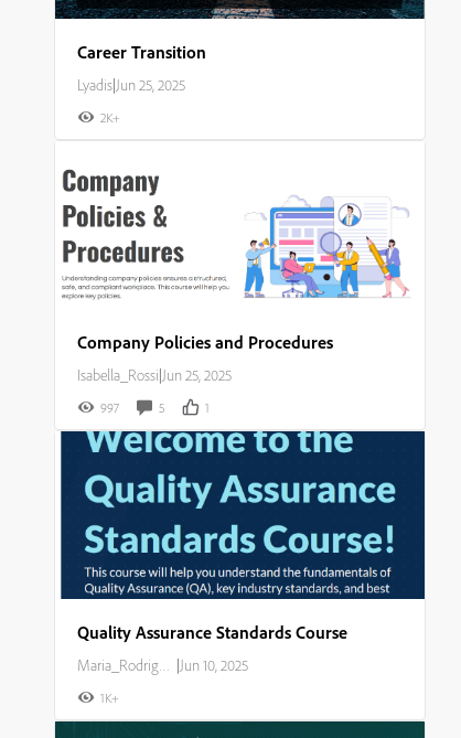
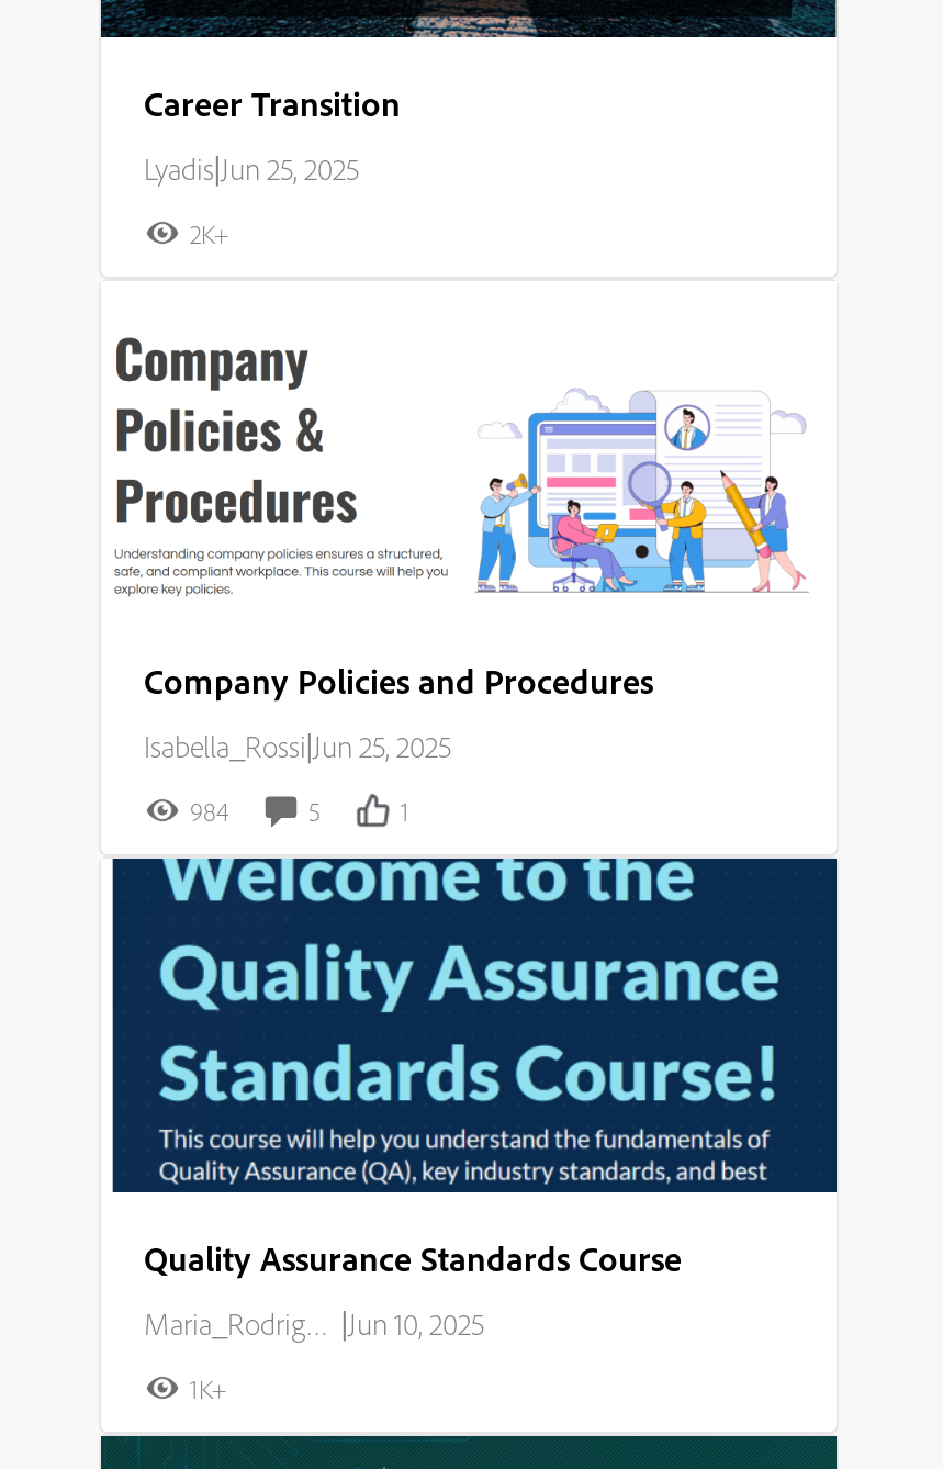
- 997
+ 984
